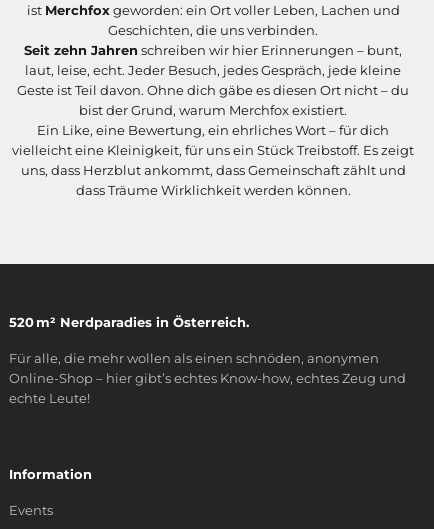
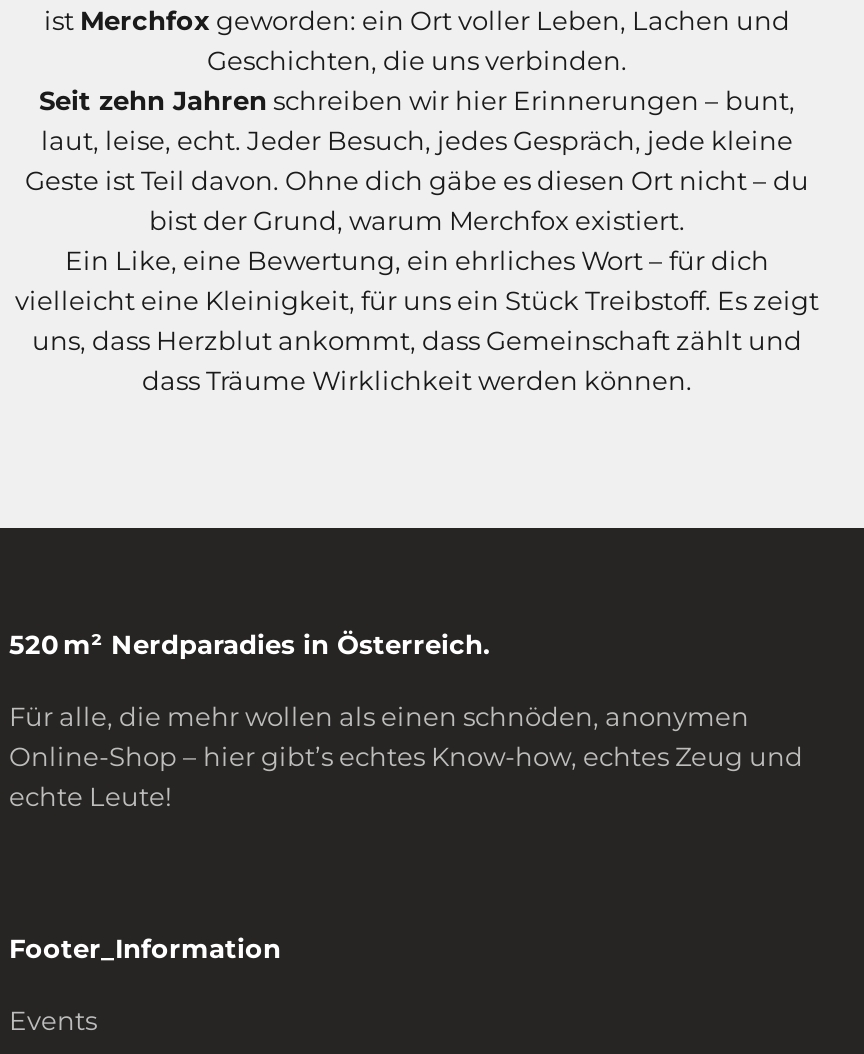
- Information
+ Footer_Information
